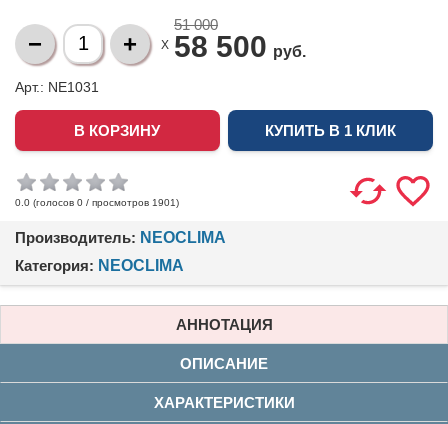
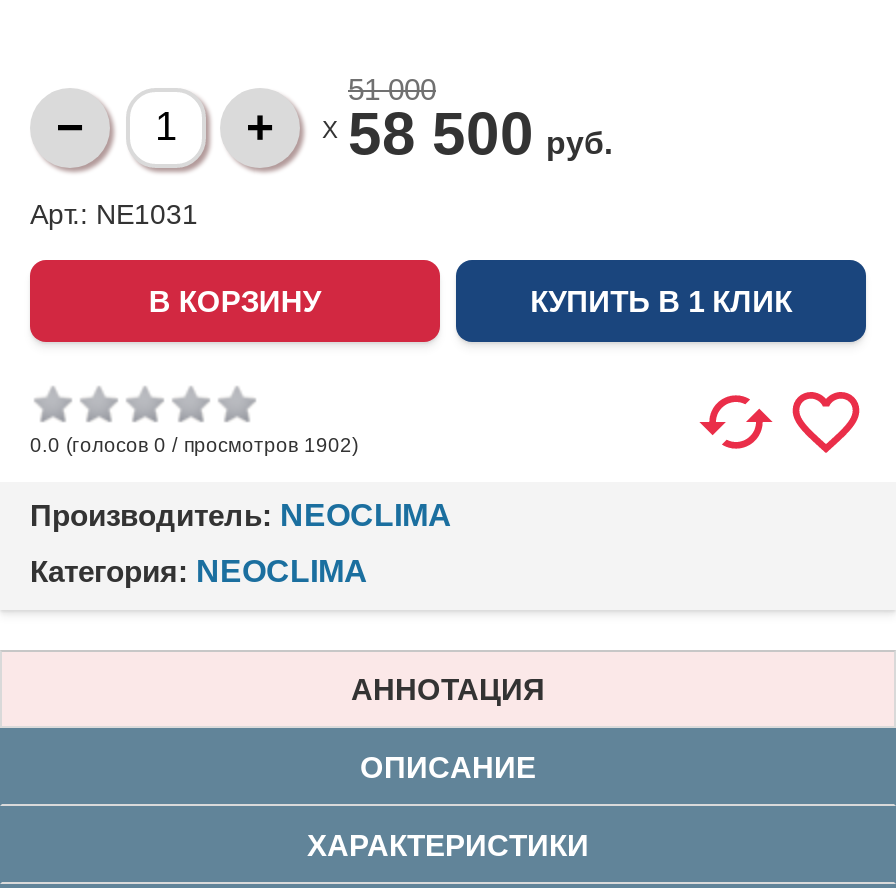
- 0.0 (голосов 0 / просмотров 1901)
+ 0.0 (голосов 0 / просмотров 1902)
